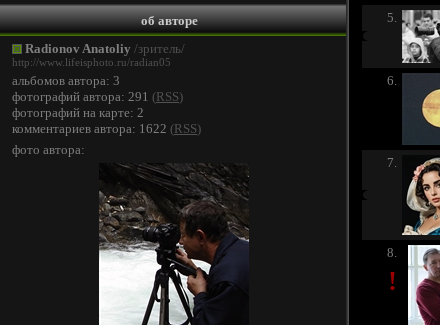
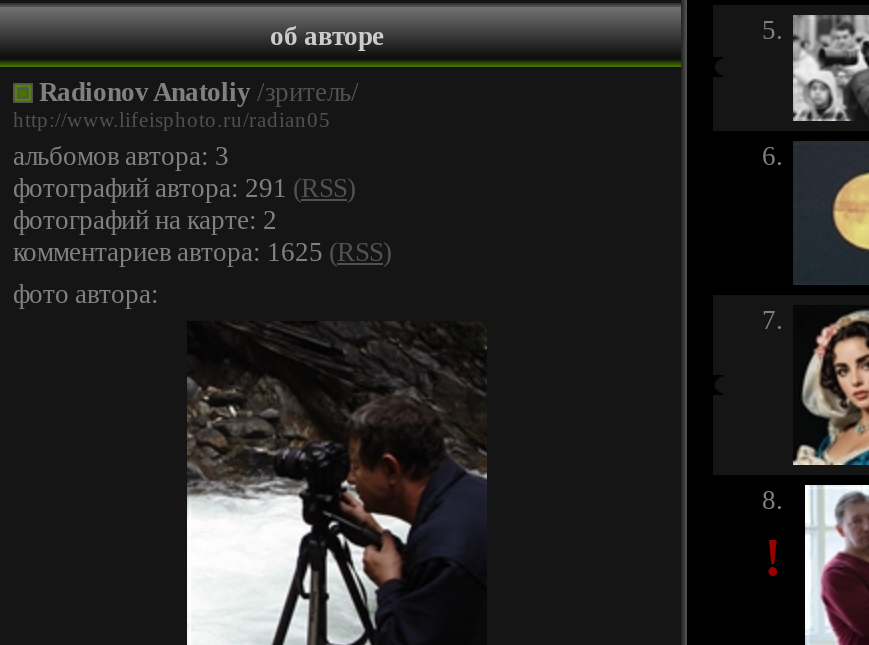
- комментариев автора: 1622 (RSS)
+ комментариев автора: 1625 (RSS)
